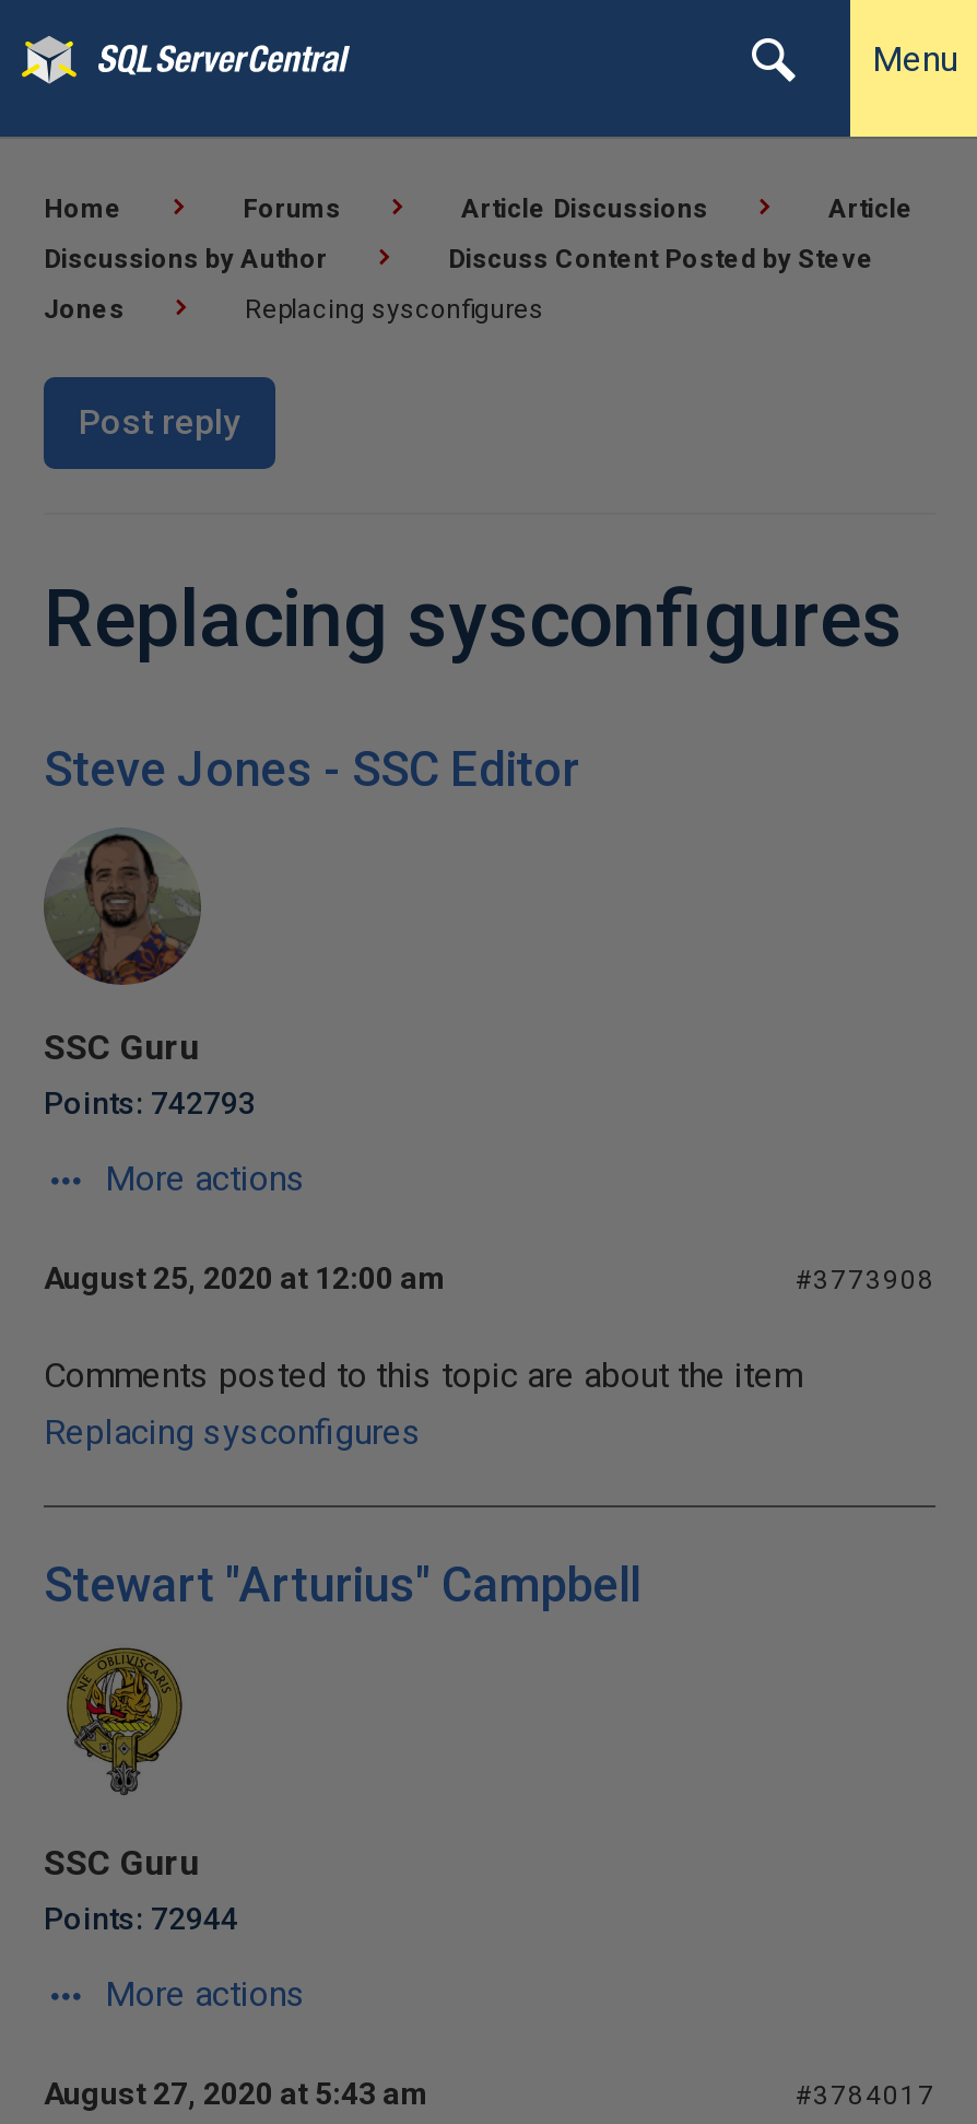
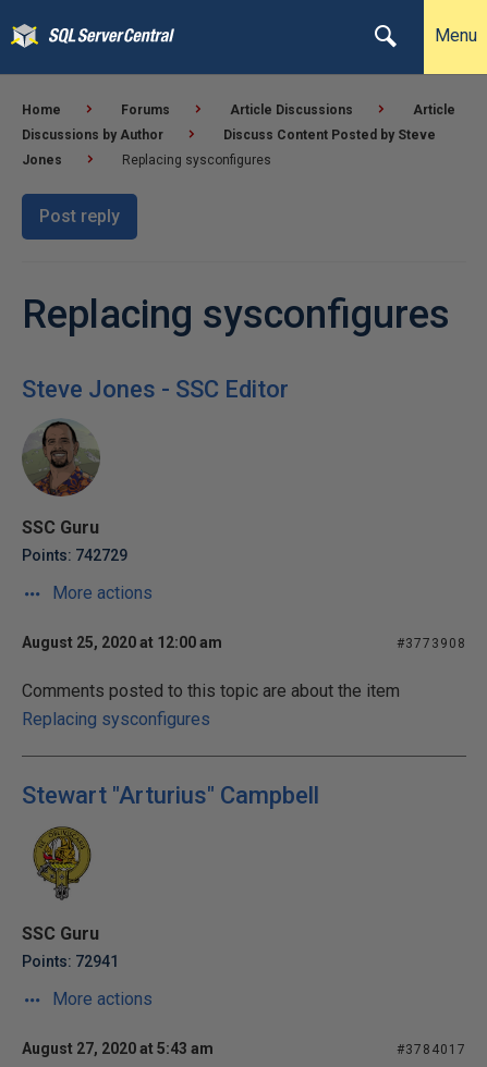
- Points: 742793
+ Points: 742729

- Points: 72944
+ Points: 72941
